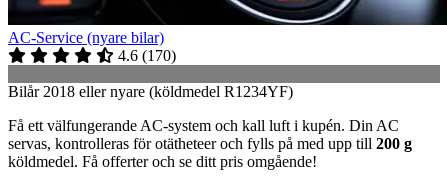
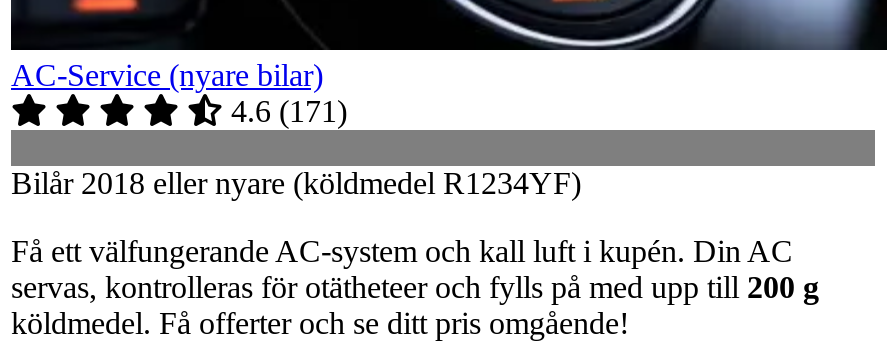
- 4.6 (170)
+ 4.6 (171)
